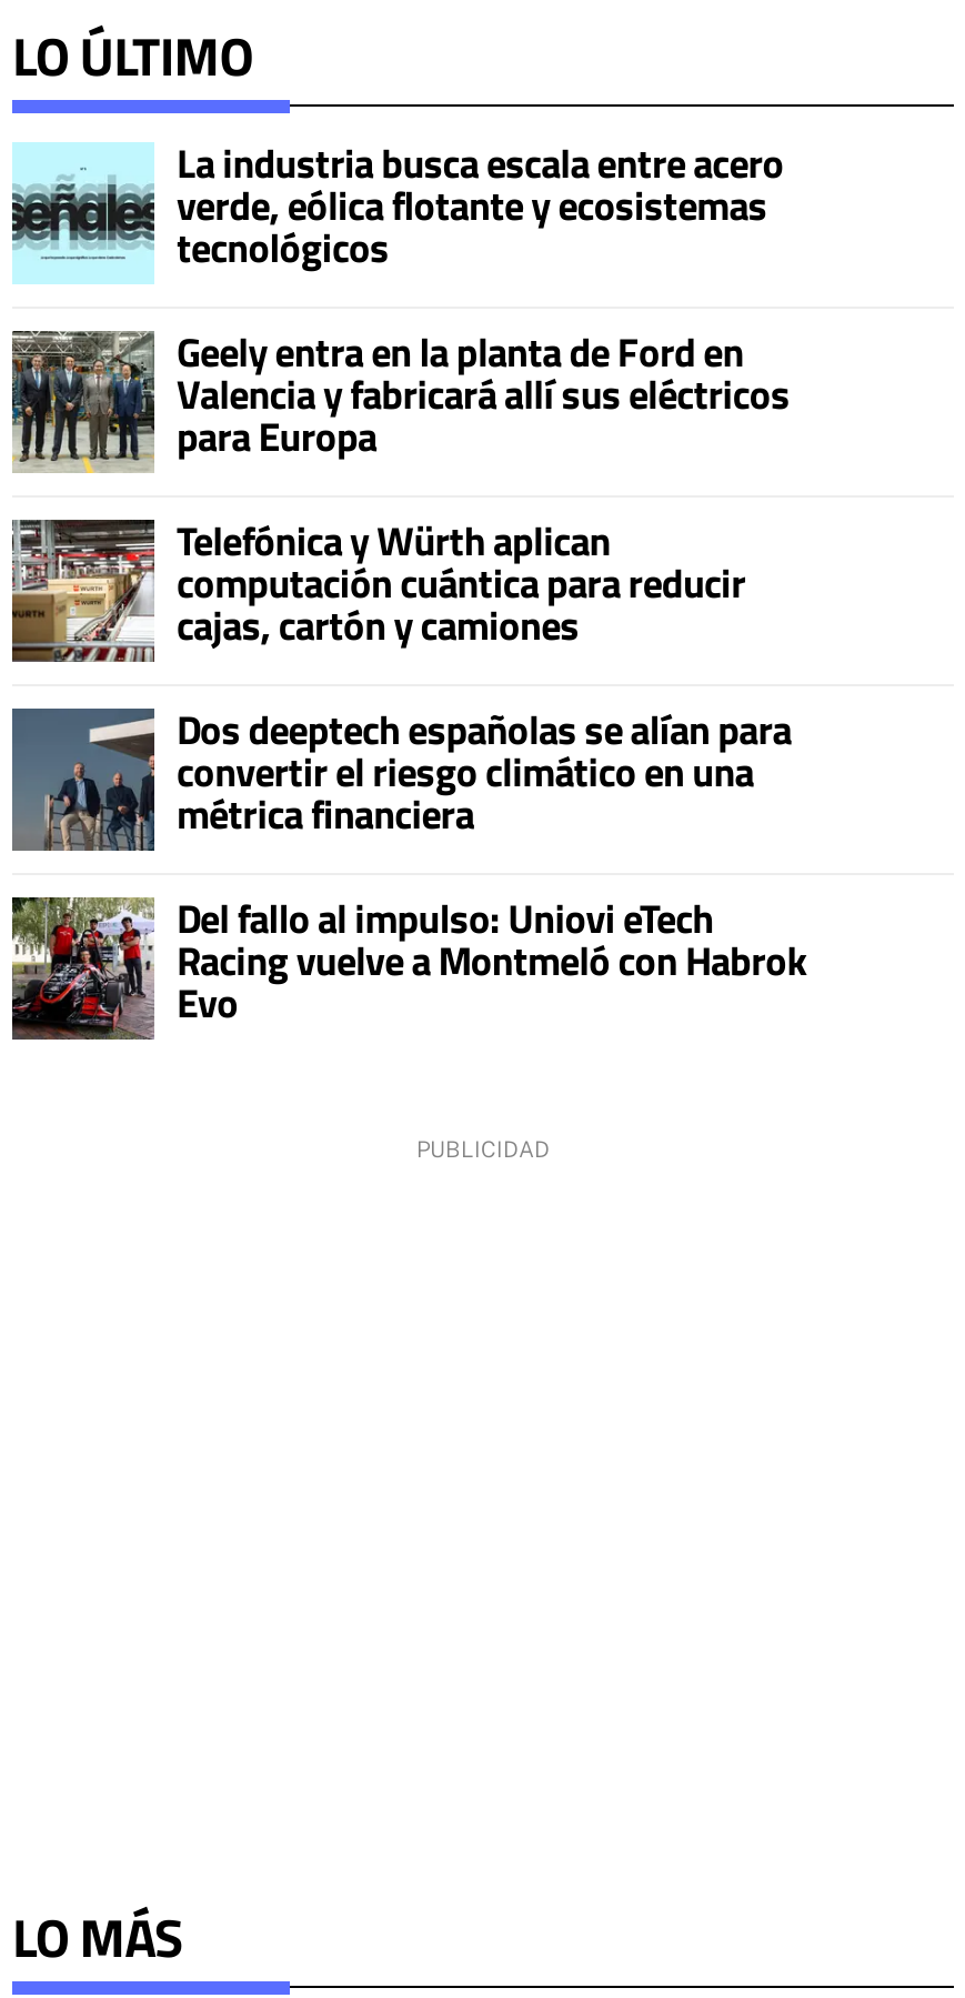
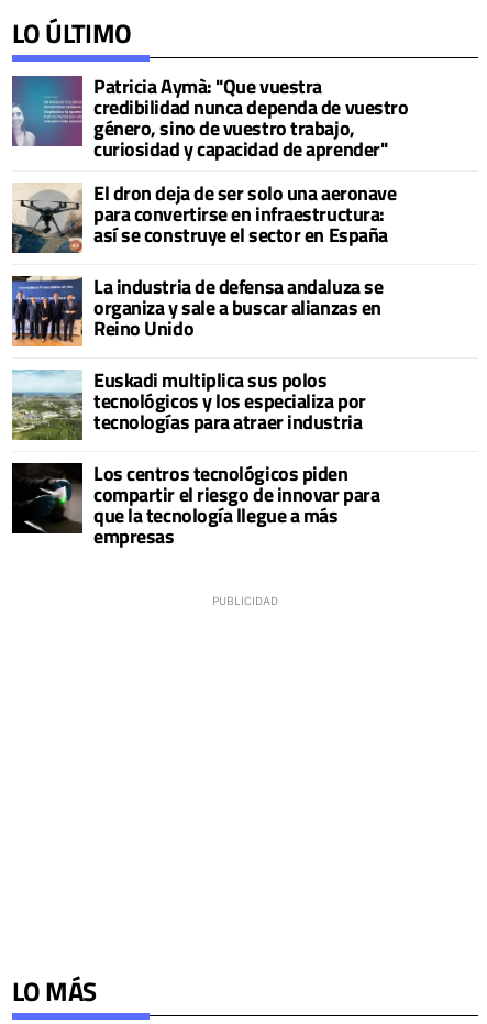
- [image]
- La industria busca escala entre acero
- verde, eólica flotante y ecosistemas
- tecnológicos
+ [image]
+ Patricia Aymà: "Que vuestra
+ credibilidad nunca dependa de vuestro
+ género, sino de vuestro trabajo,
+ curiosidad y capacidad de aprender"

- [image]
- Geely entra en la planta de Ford en
- Valencia y fabricará allí sus eléctricos
- para Europa
+ [image]
+ El dron deja de ser solo una aeronave
+ para convertirse en infraestructura:
+ así se construye el sector en España

- [image]
- Telefónica y Würth aplican
- computación cuántica para reducir
- cajas, cartón y camiones
+ [image]
+ La industria de defensa andaluza se
+ organiza y sale a buscar alianzas en
+ Reino Unido

- [image]
- Dos deeptech españolas se alían para
- convertir el riesgo climático en una
- métrica financiera
+ [image]
+ Euskadi multiplica sus polos
+ tecnológicos y los especializa por
+ tecnologías para atraer industria

- [image]
- Del fallo al impulso: Uniovi eTech
- Racing vuelve a Montmeló con Habrok
- Evo
+ [image]
+ Los centros tecnológicos piden
+ compartir el riesgo de innovar para
+ que la tecnología llegue a más
+ empresas
